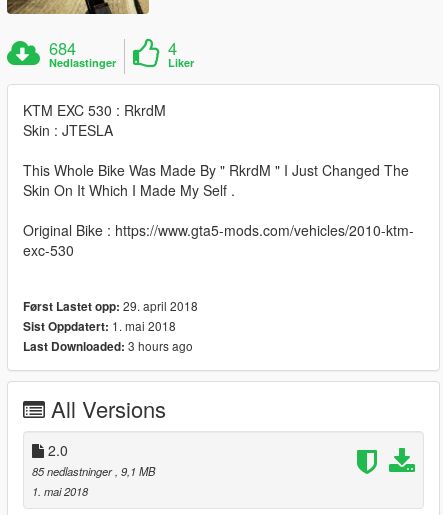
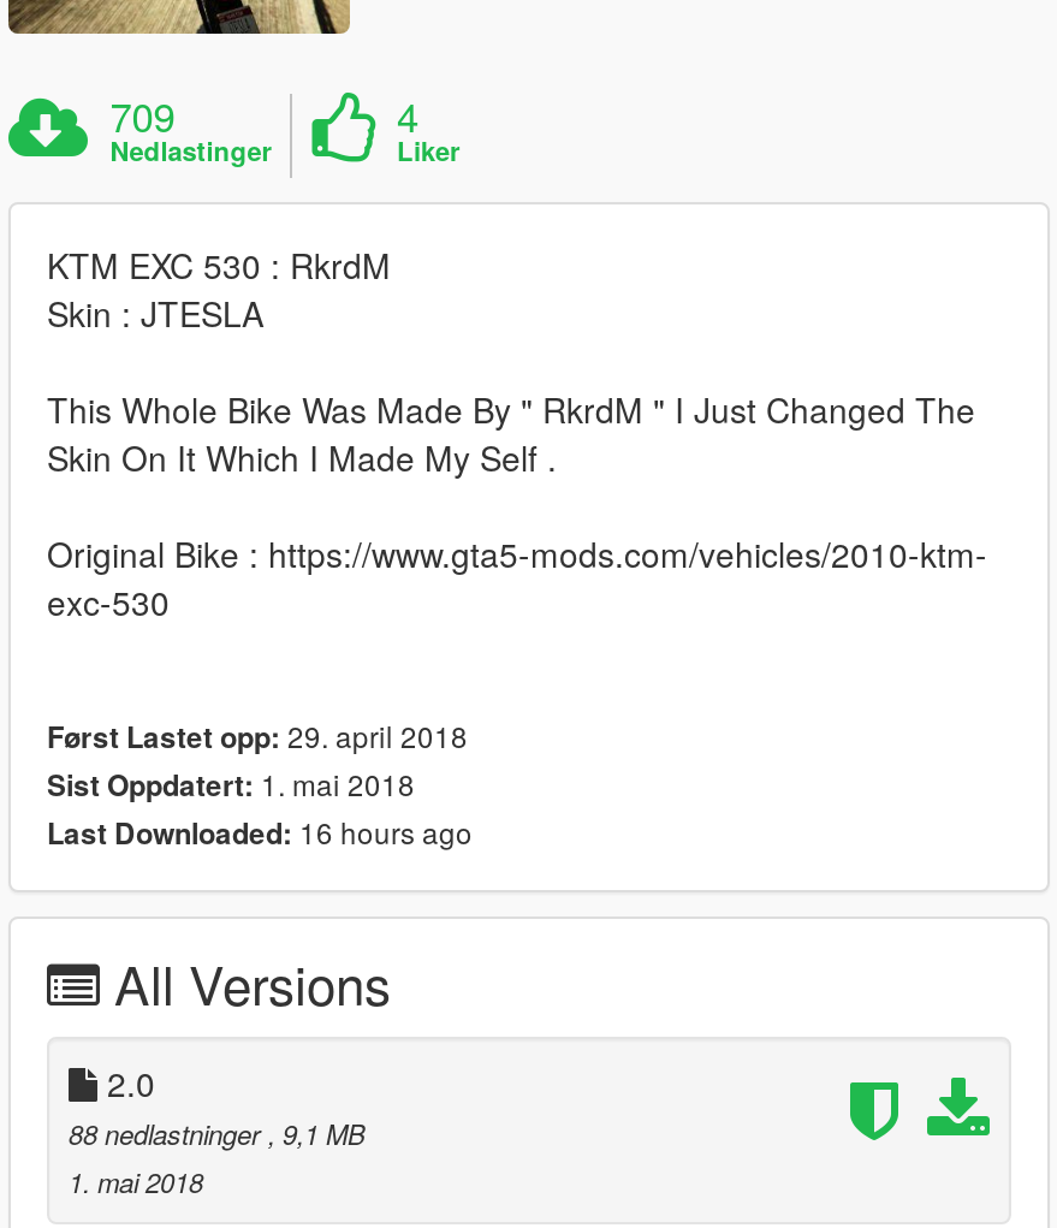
- 684
+ 709

- Last Downloaded: 3 hours ago
+ Last Downloaded: 16 hours ago

- 85 nedlastninger, 9,1 MB
+ 88 nedlastninger, 9,1 MB
